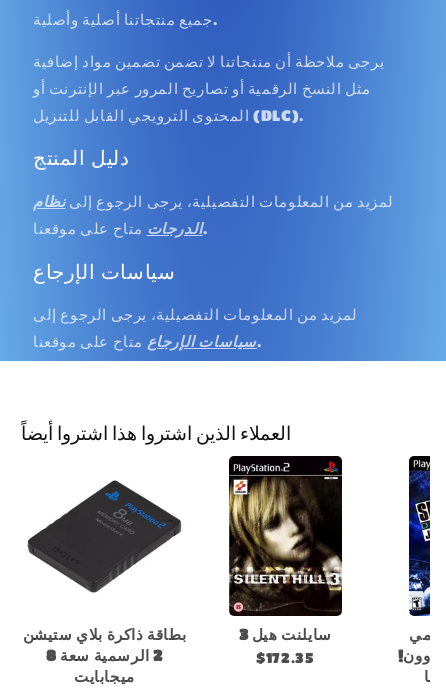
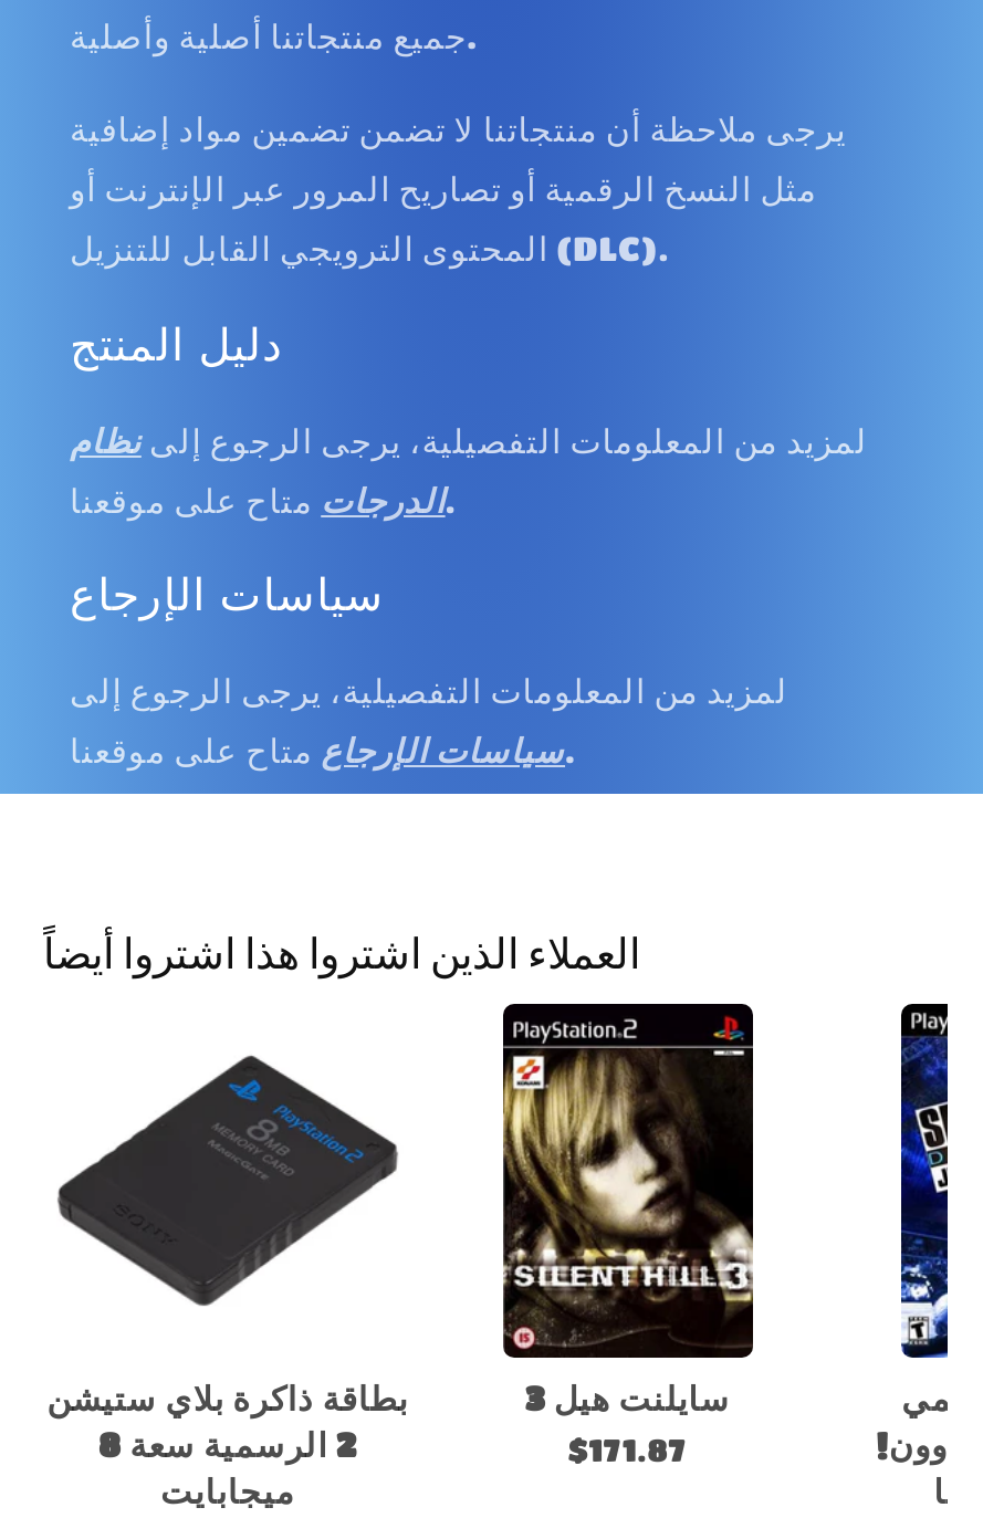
- $172.35
+ $171.87
